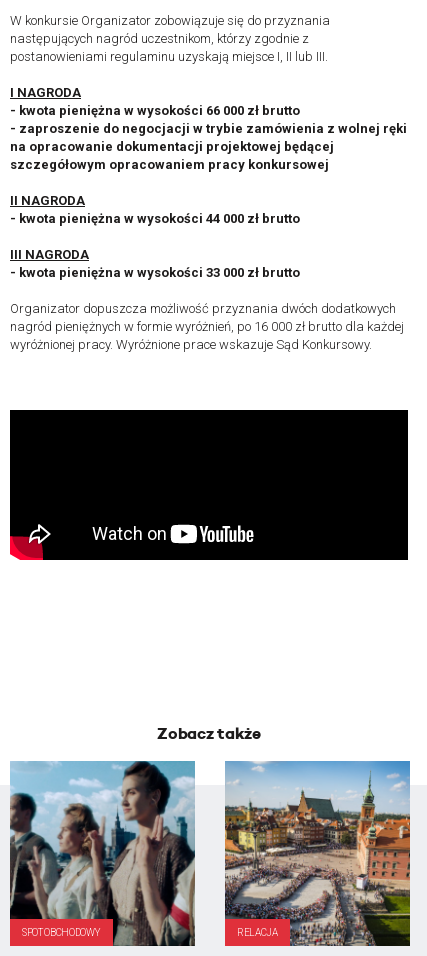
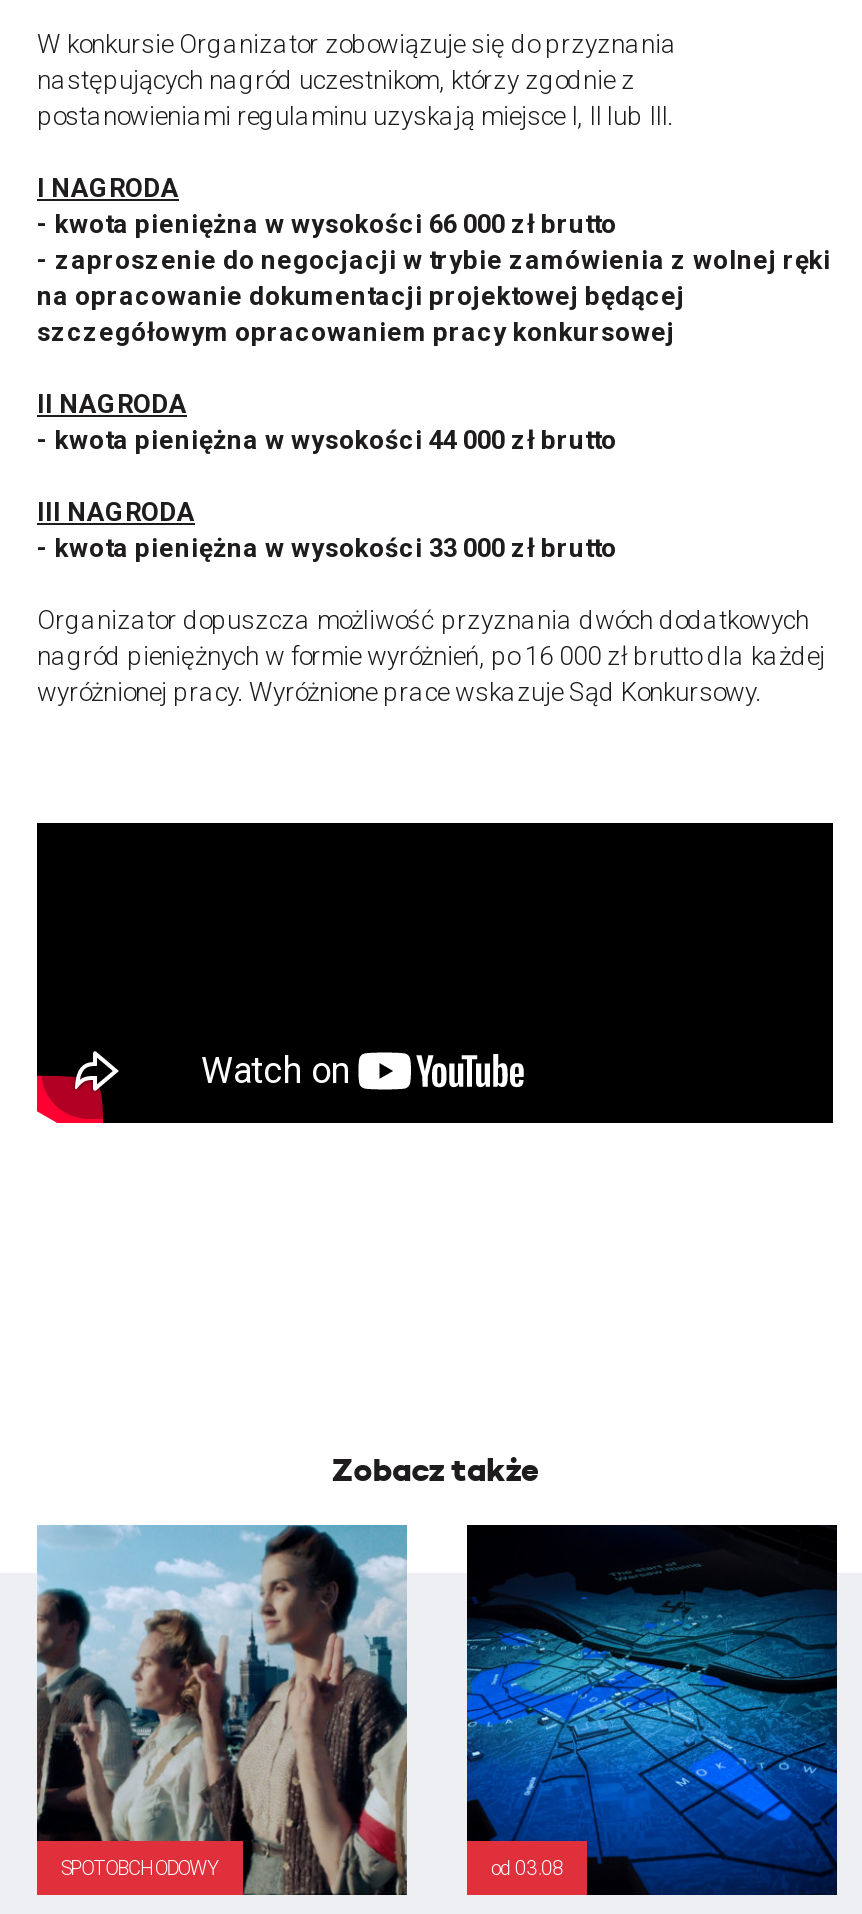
- [image]
- RELACJA
+ [image]
+ od 03.08
